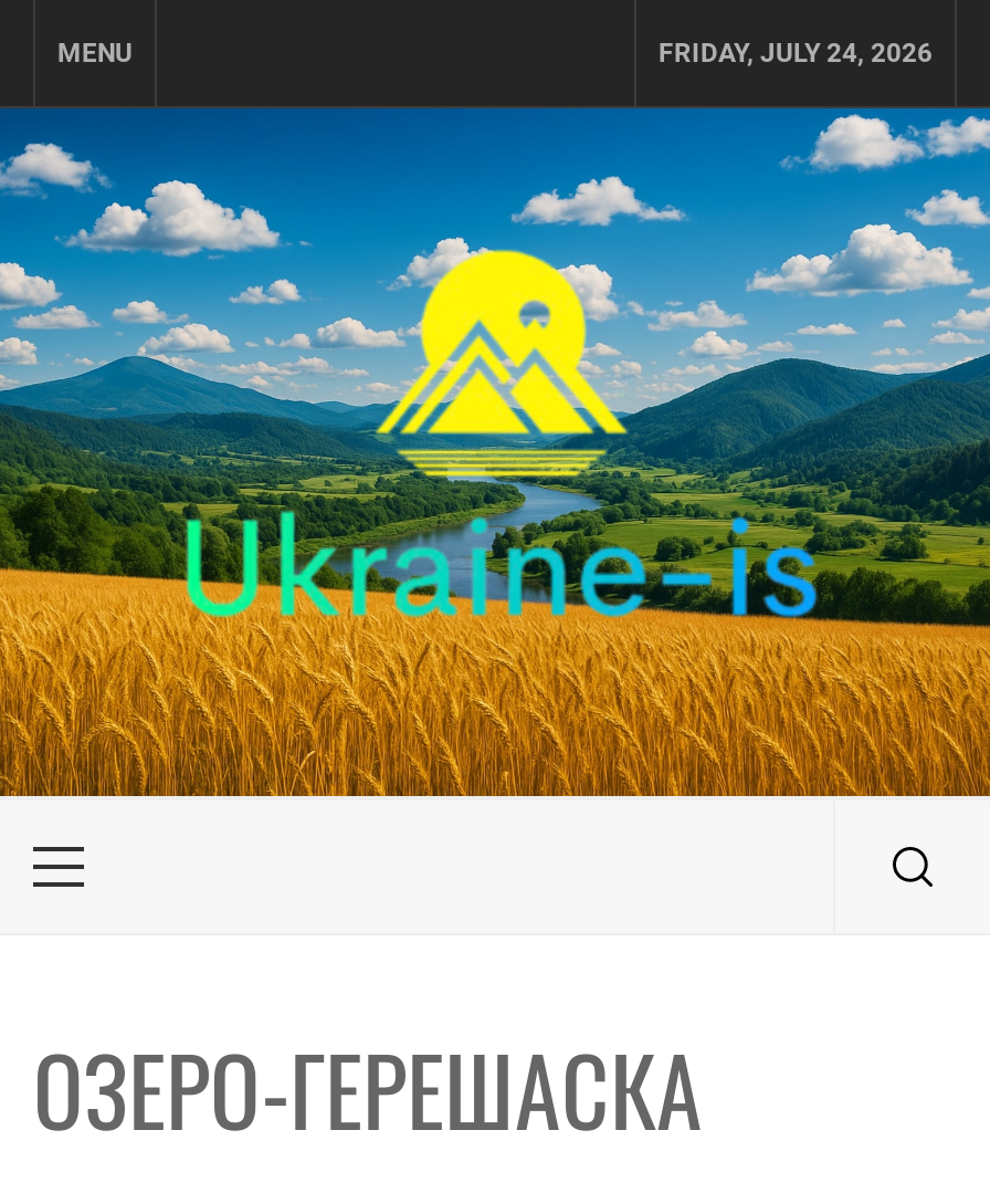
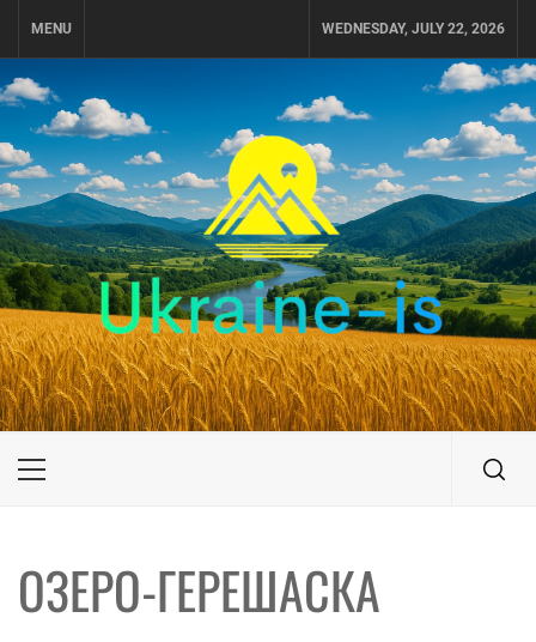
- FRIDAY, JULY 24, 2026
+ WEDNESDAY, JULY 22, 2026
